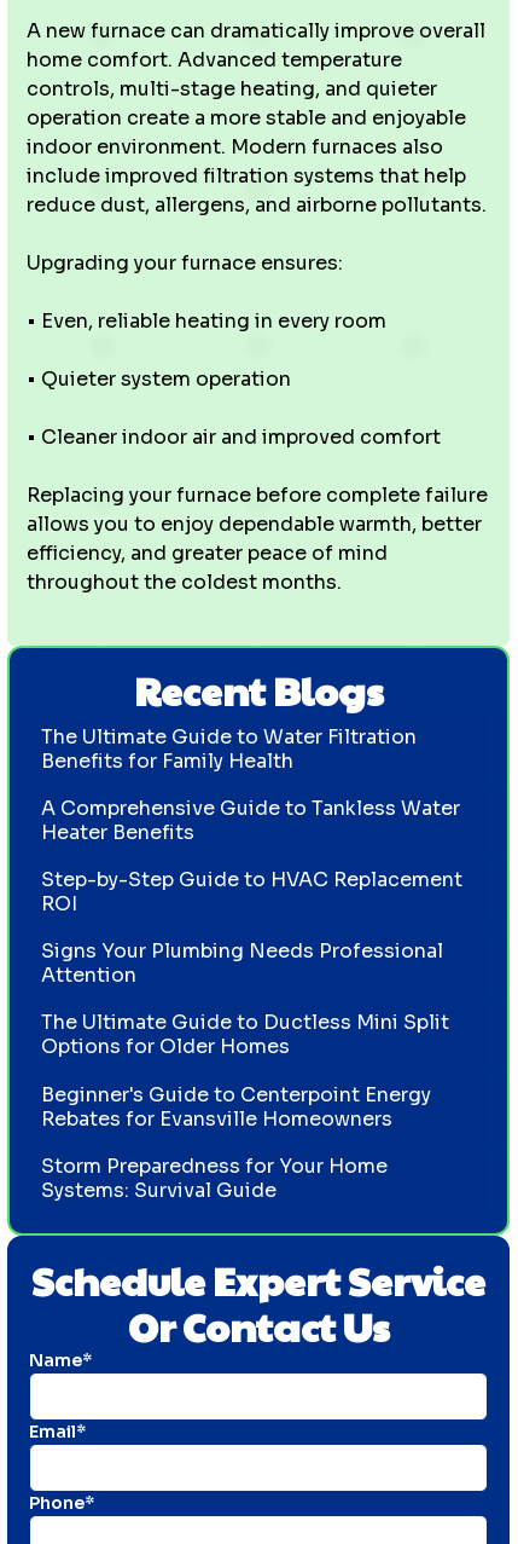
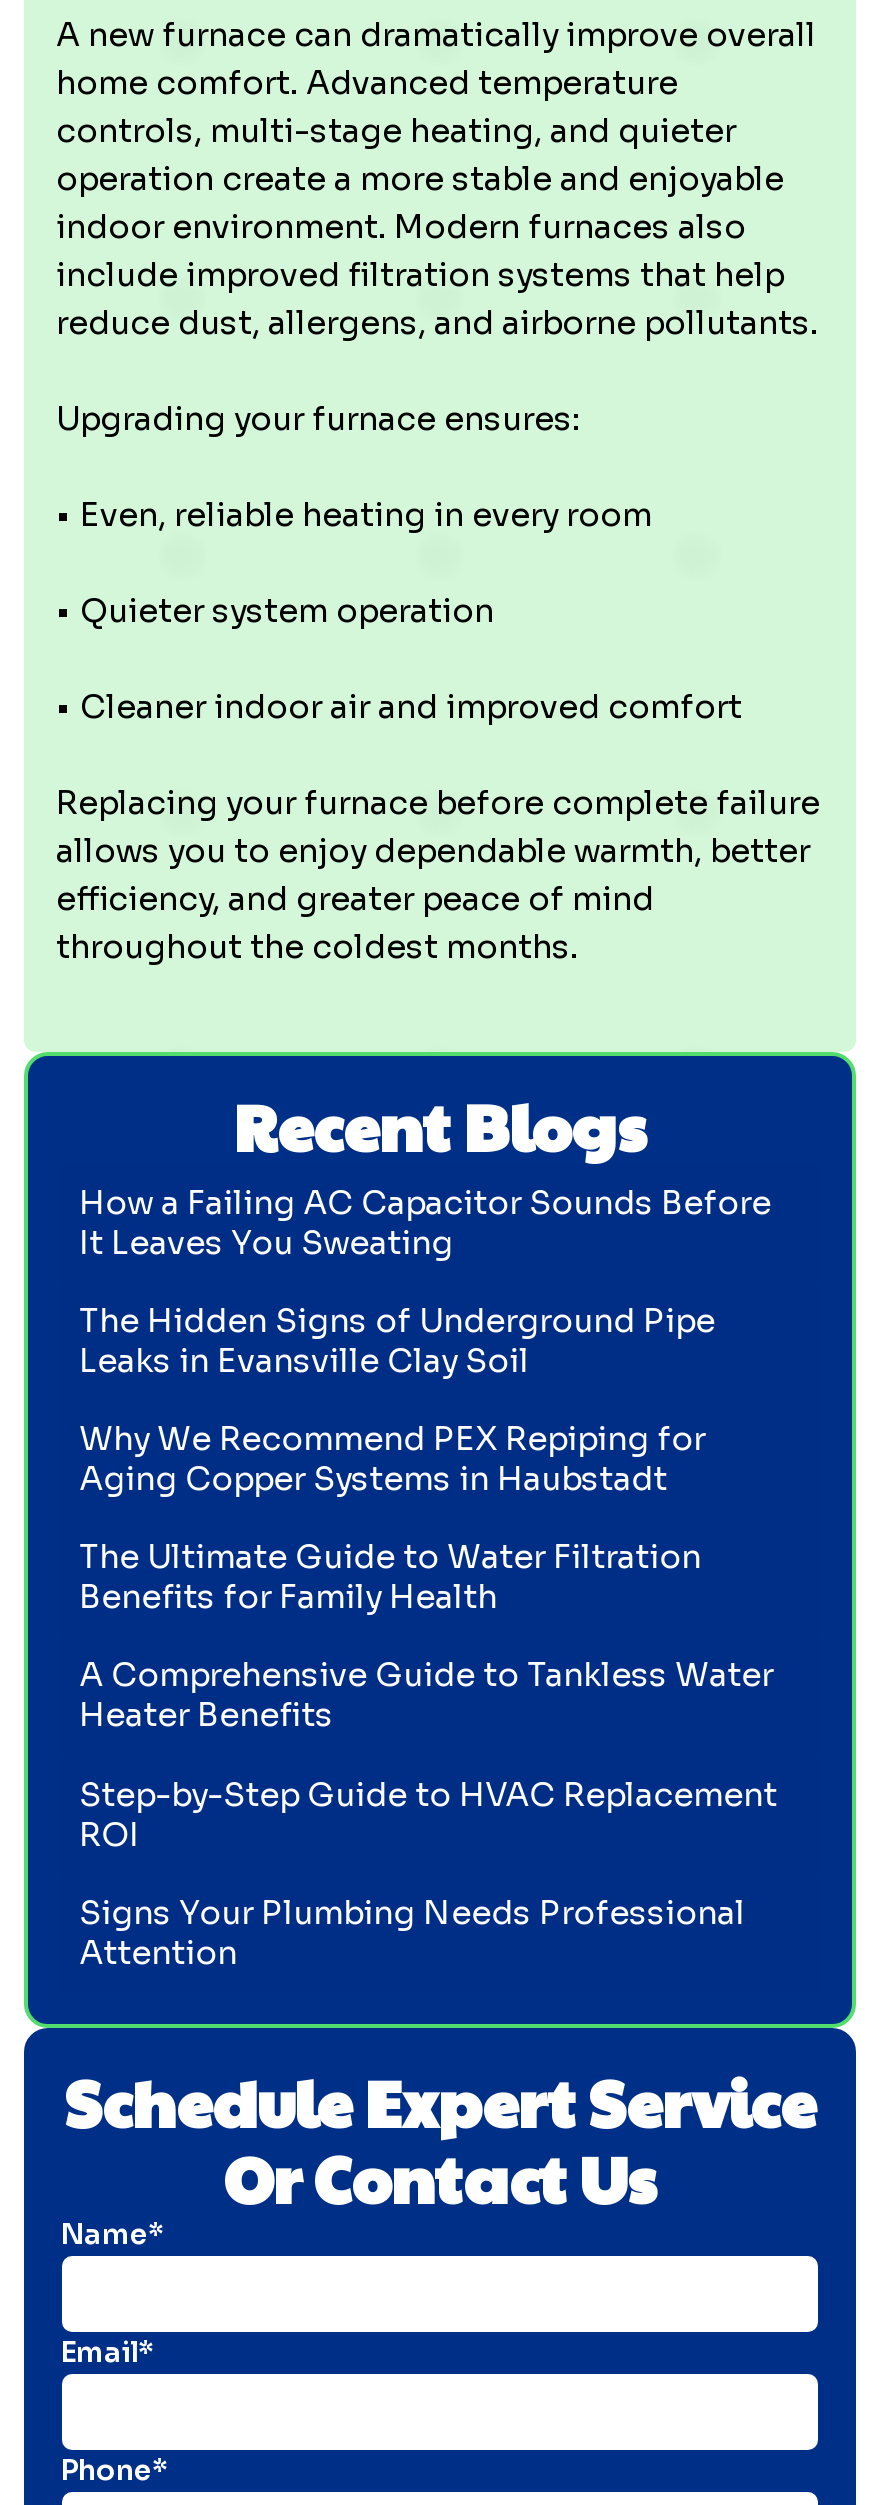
+ How a Failing AC Capacitor Sounds Before
+ It Leaves You Sweating
+ The Hidden Signs of Underground Pipe
+ Leaks in Evansville Clay Soil
+ Why We Recommend PEX Repiping for
+ Aging Copper Systems in Haubstadt

moved down: The Ultimate Guide to Water Filtration | Benefits for Family Health | A Comprehensive Guide to Tankless Water | Heater Benefits | Step-by-Step Guide to HVAC Replacement | ROI | Signs Your Plumbing Needs Professional | Attention

- The Ultimate Guide to Ductless Mini Split
- Options for Older Homes
- Beginner's Guide to Centerpoint Energy
- Rebates for Evansville Homeowners
- Storm Preparedness for Your Home
- Systems: Survival Guide
